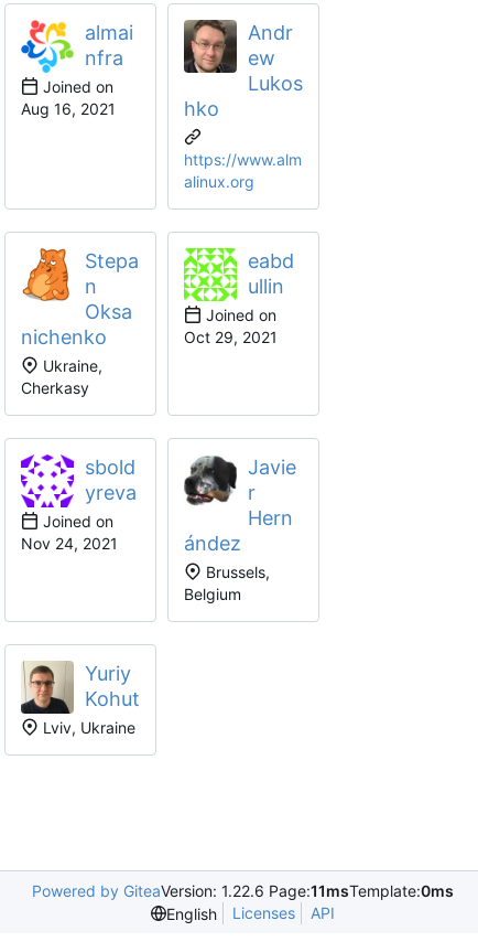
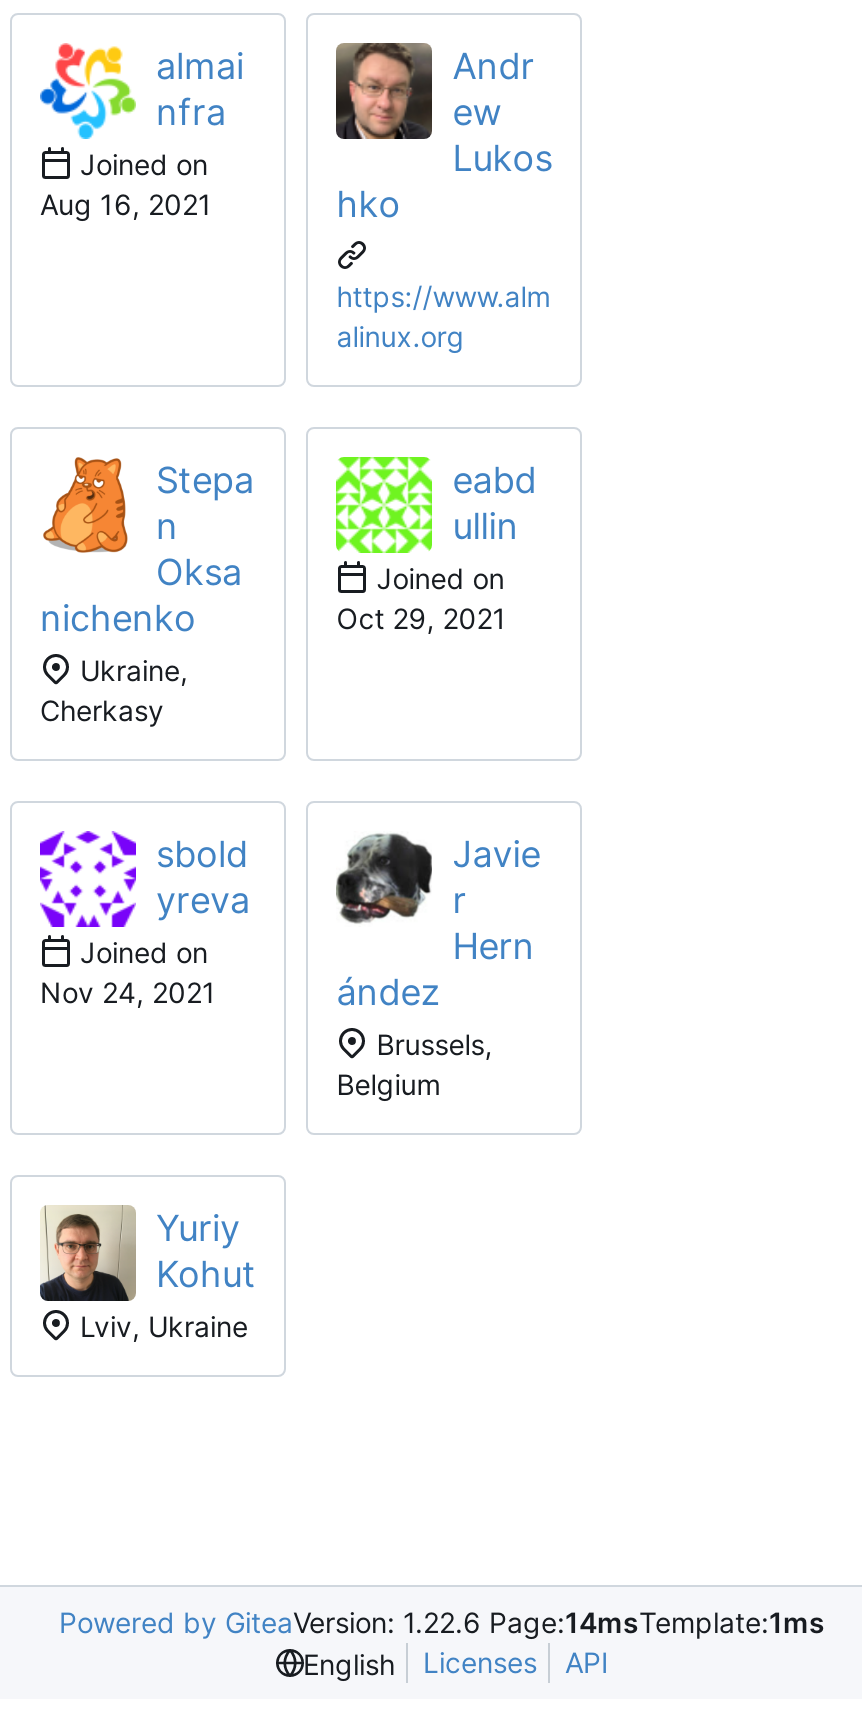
- Powered by GiteaVersion: 1.22.6 Page:11msTemplate:0ms
+ Powered by GiteaVersion: 1.22.6 Page:14msTemplate:1ms
